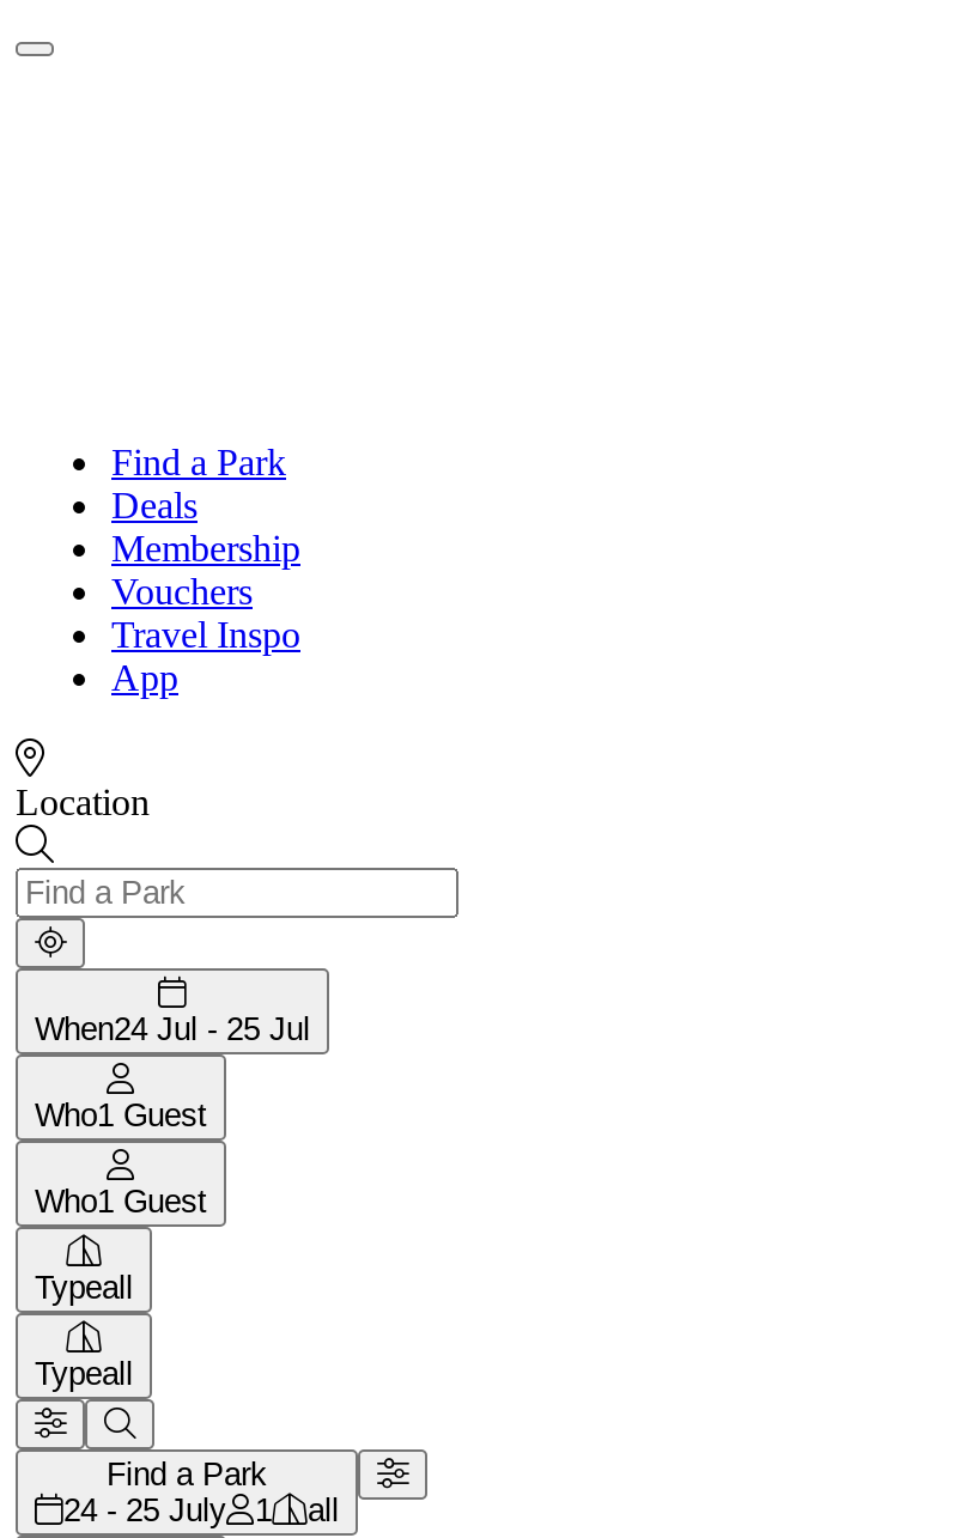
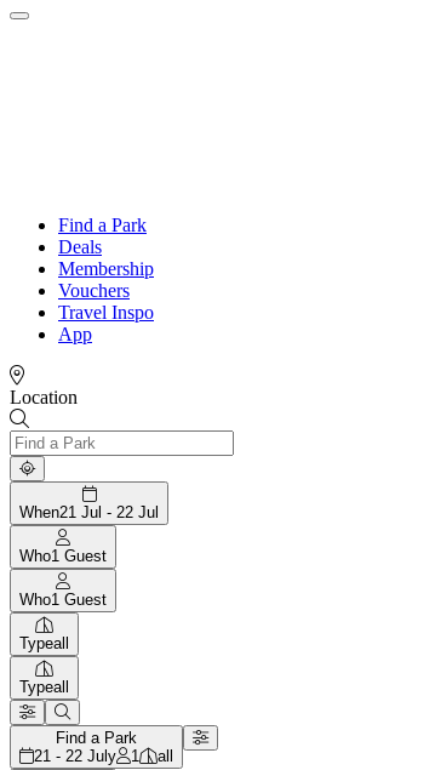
- When24 Jul - 25 Jul
+ When21 Jul - 22 Jul

- 24 - 25 July 1 all
+ 21 - 22 July 1 all
